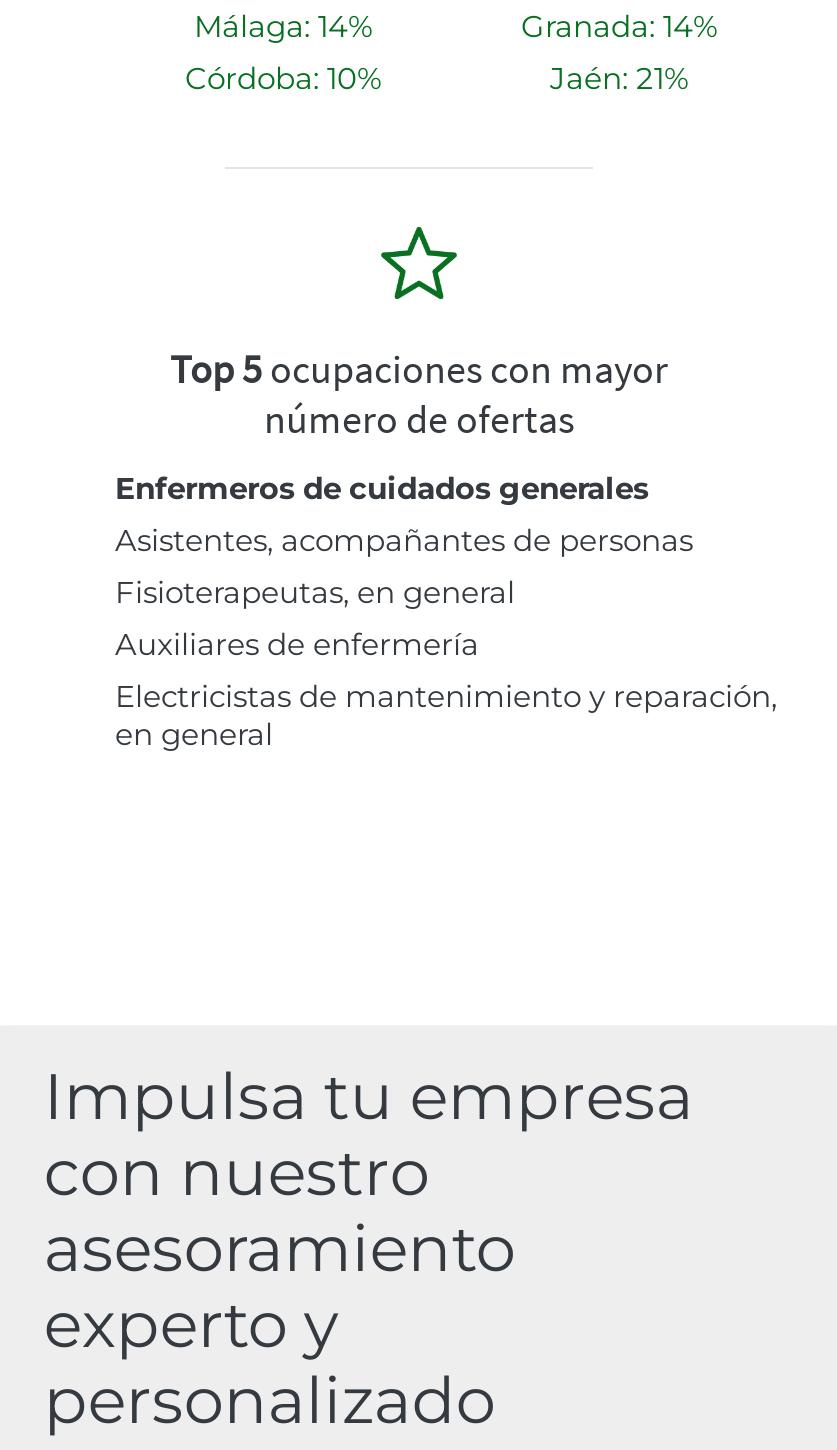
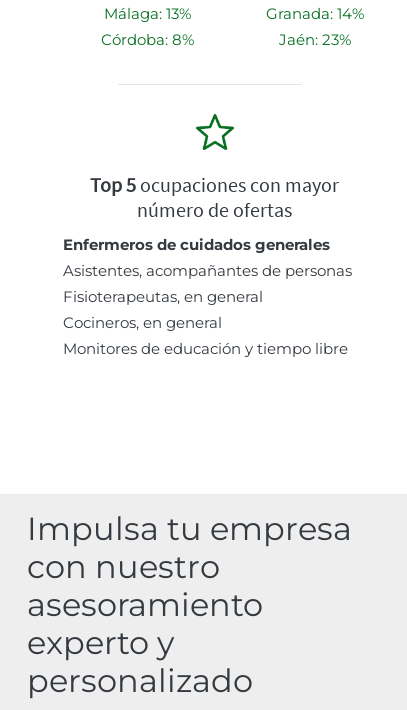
- Málaga: 14%
+ Málaga: 13%

- Córdoba: 10%
+ Córdoba: 8%

- Jaén: 21%
+ Jaén: 23%

- Auxiliares de enfermería
- Electricistas de mantenimiento y reparación,
- en general
+ Cocineros, en general
+ Monitores de educación y tiempo libre
